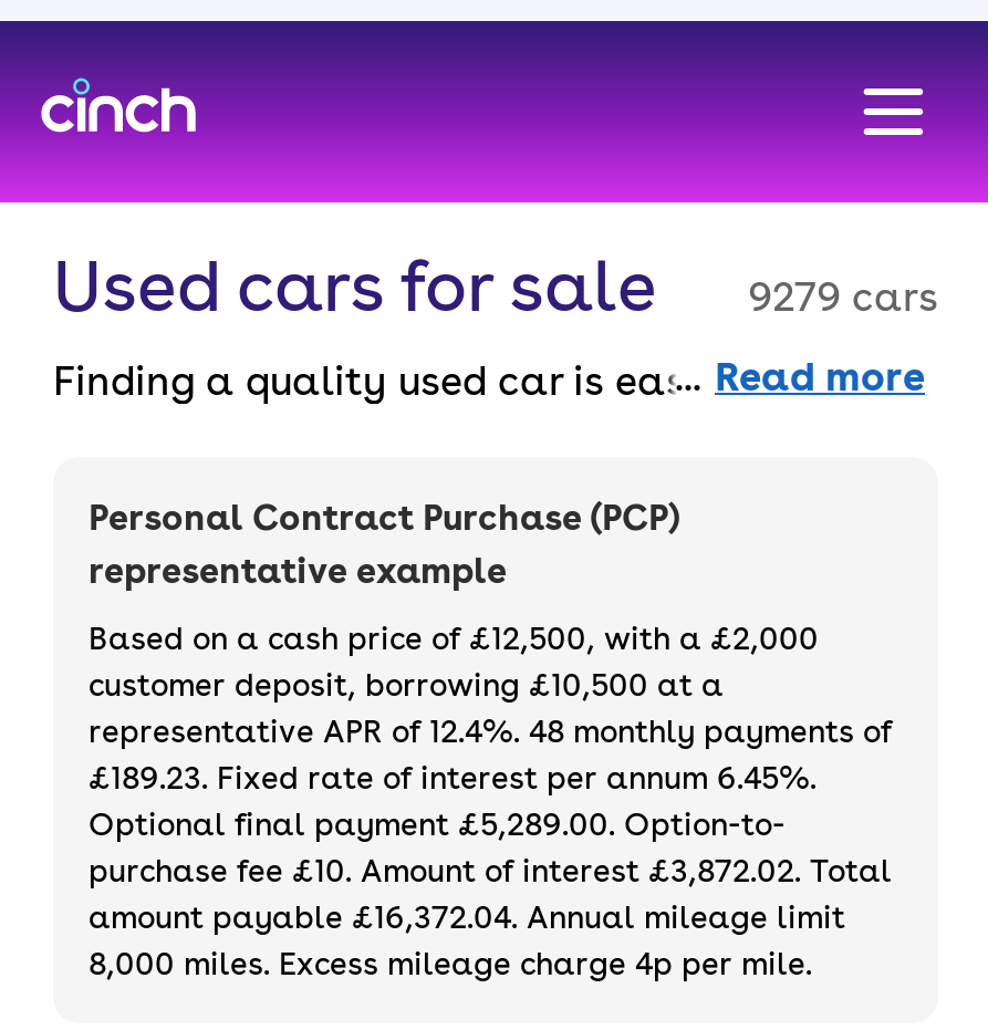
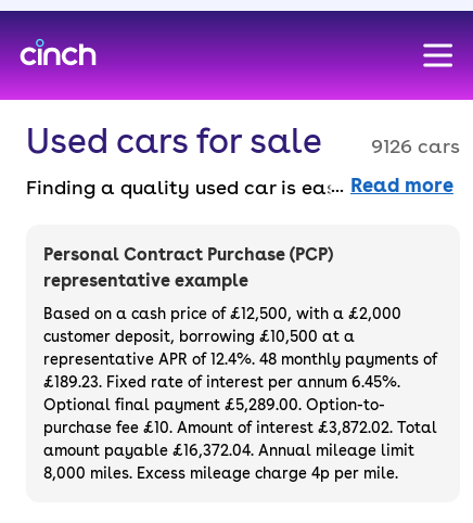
- 9279 cars
+ 9126 cars
